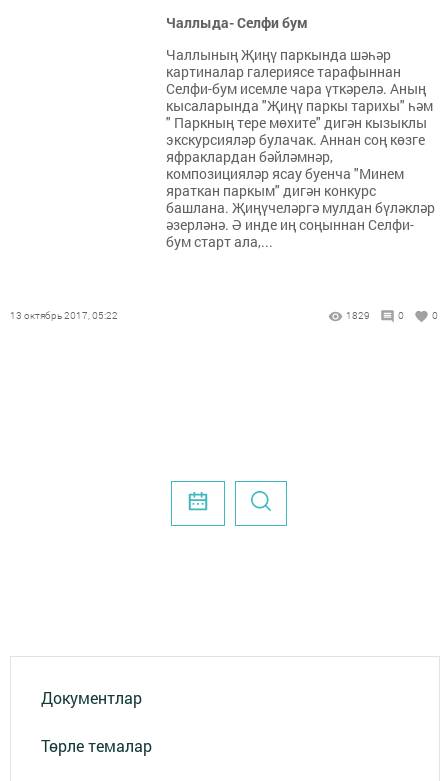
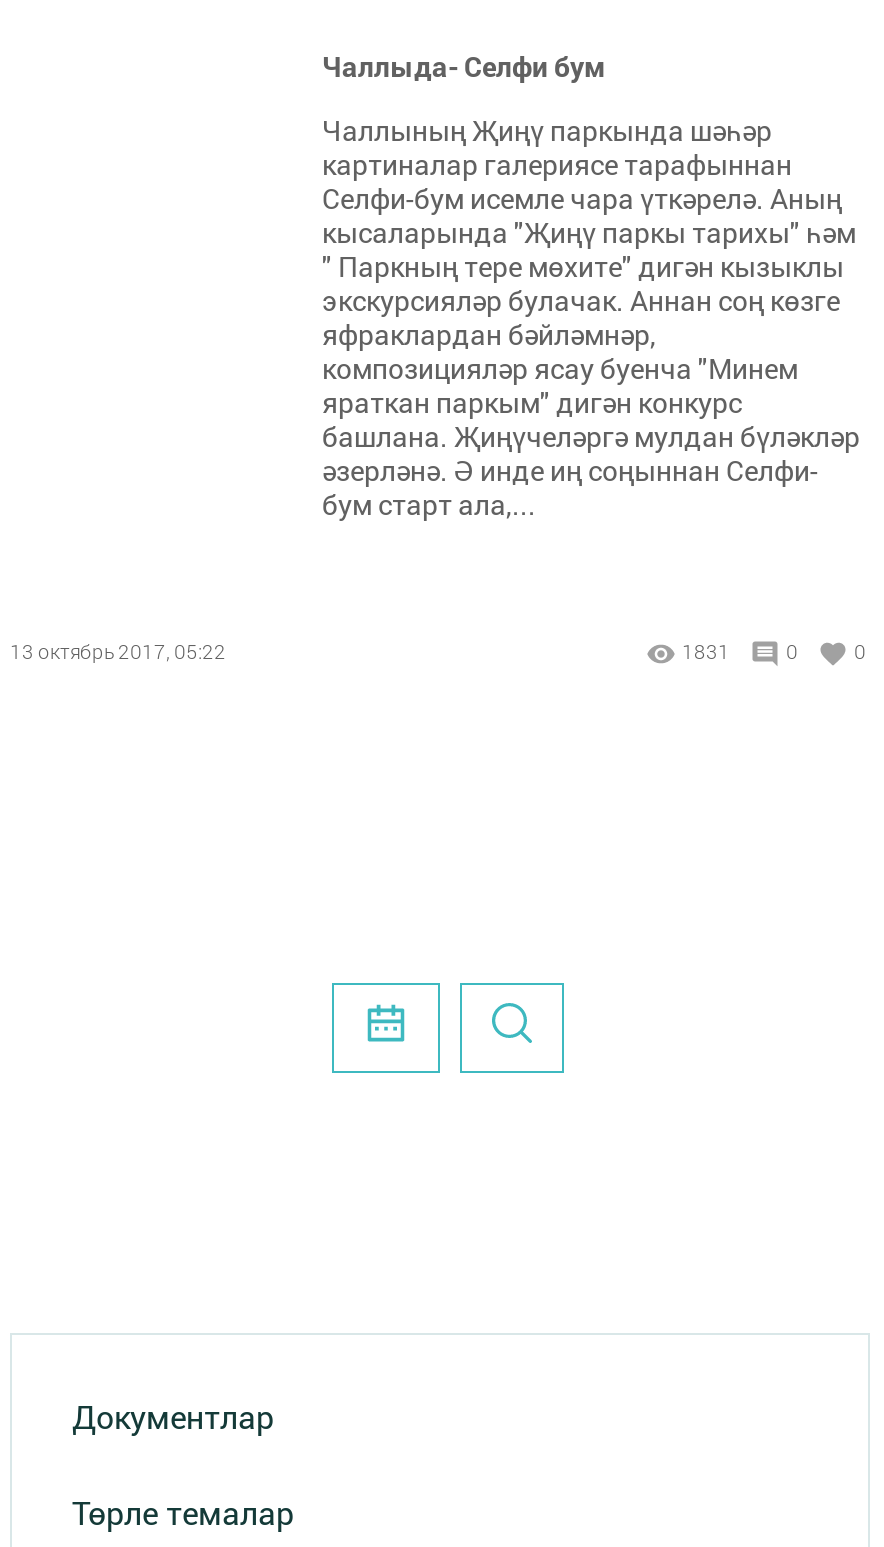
- 1829
+ 1831
